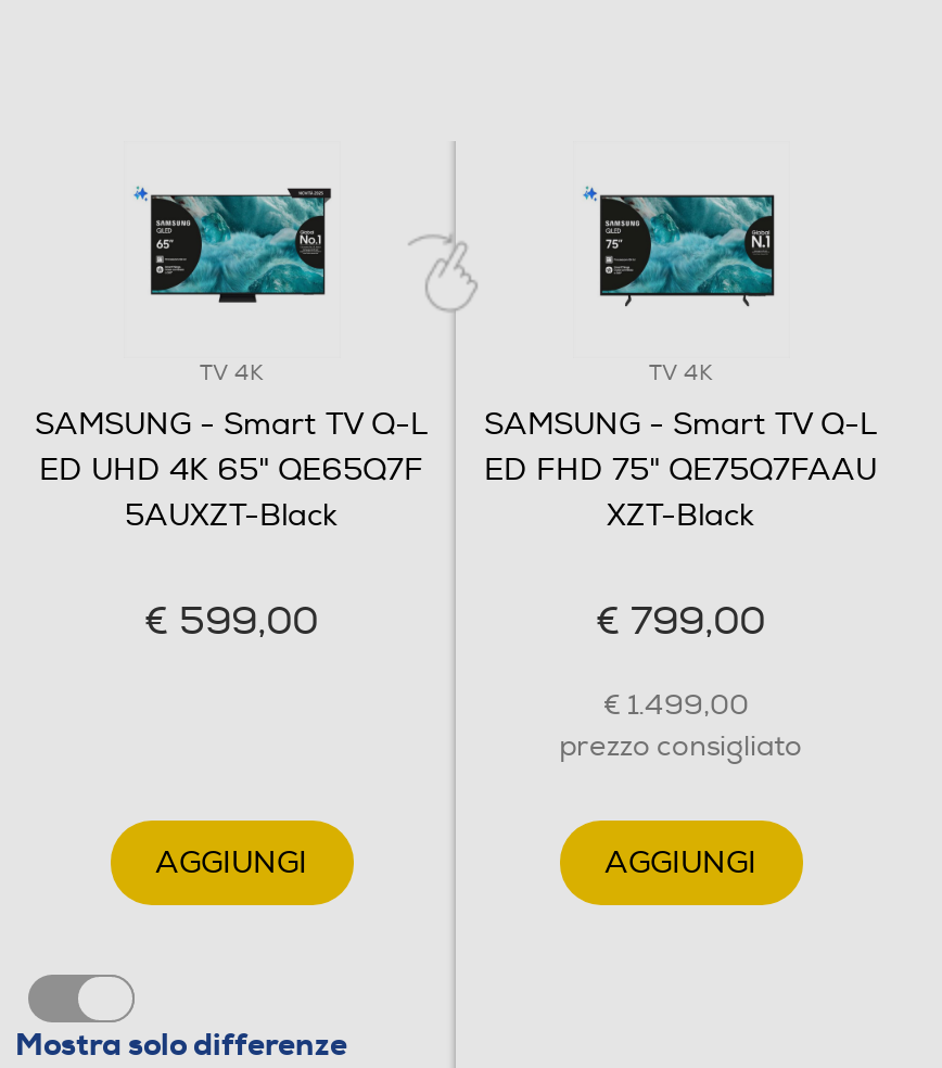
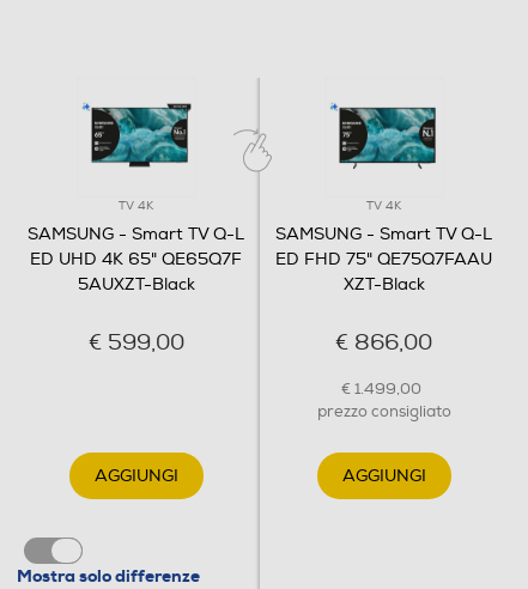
- € 799,00
+ € 866,00
